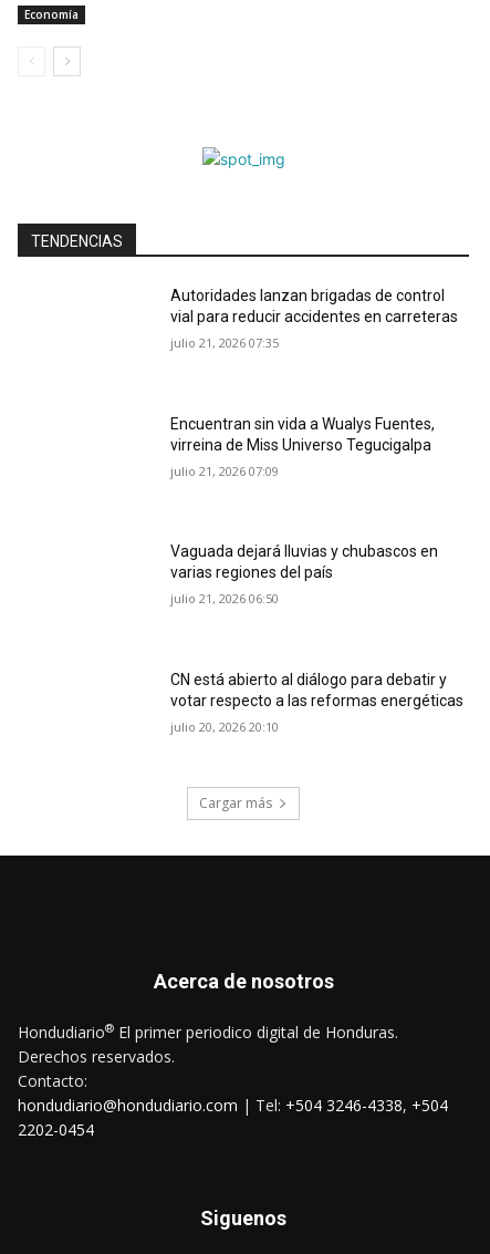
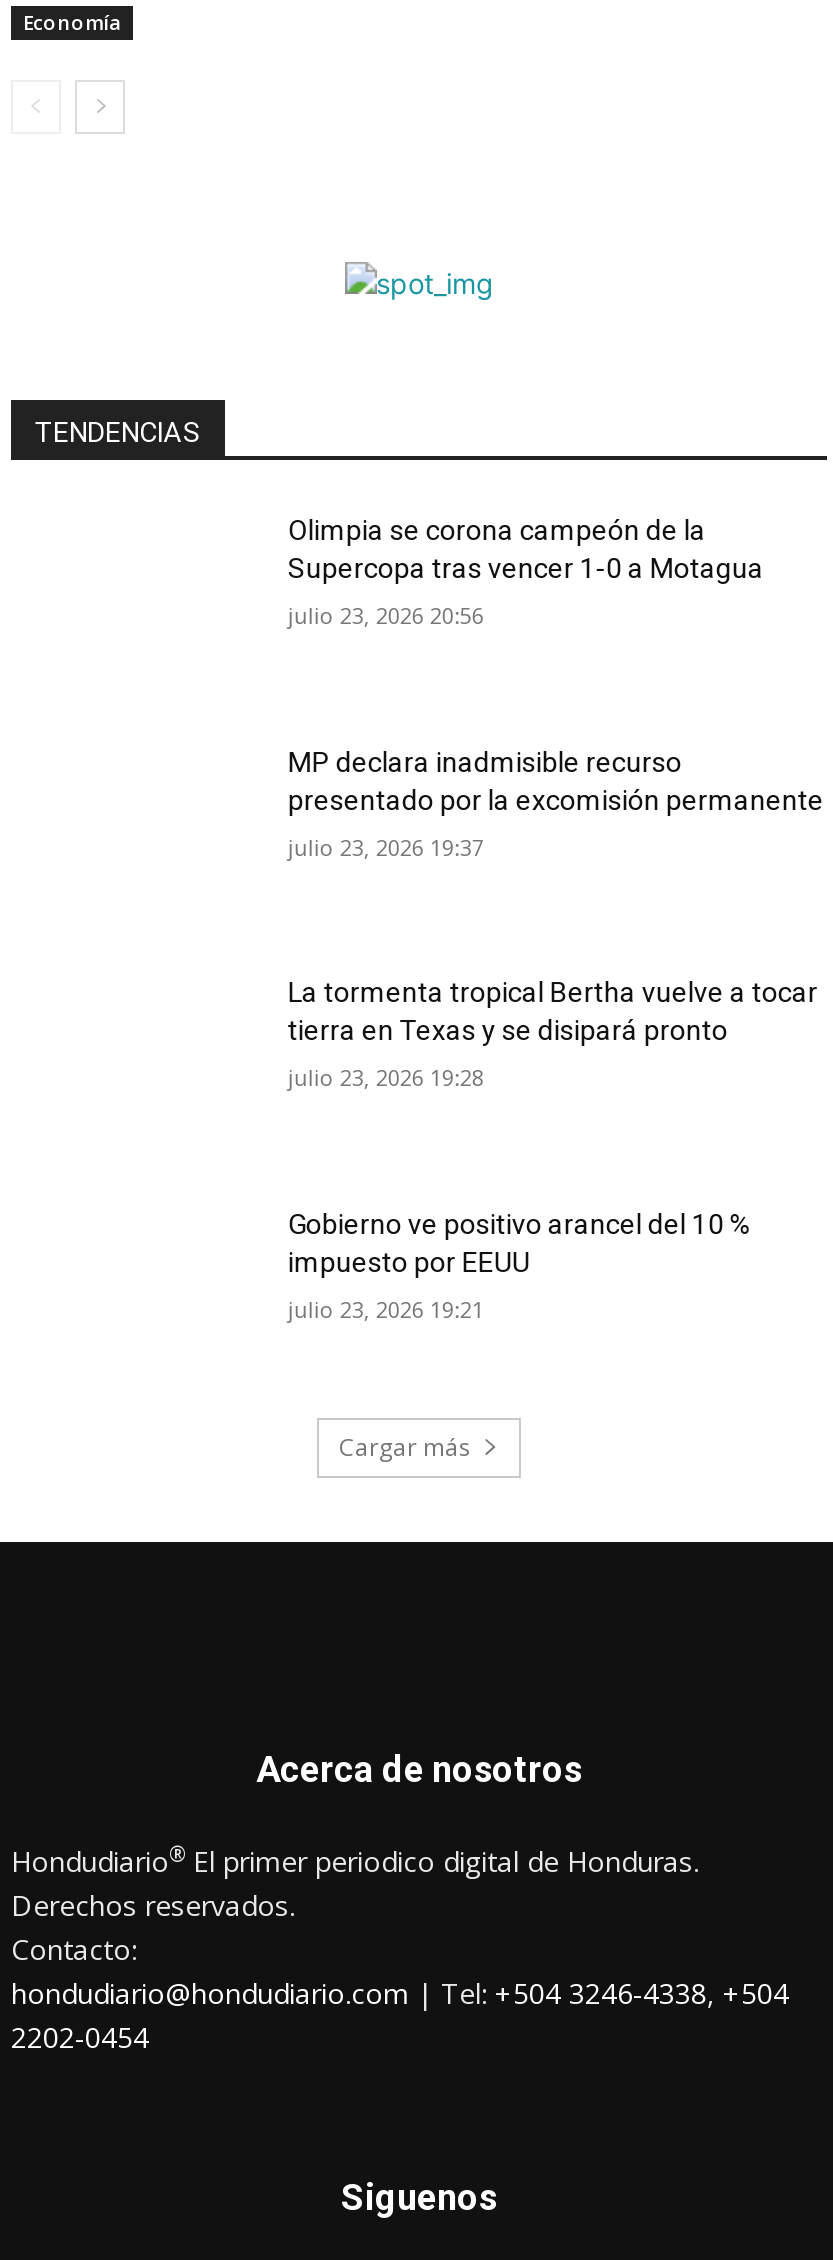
- Autoridades lanzan brigadas de control
- vial para reducir accidentes en carreteras
+ Olimpia se corona campeón de la
+ Supercopa tras vencer 1-0 a Motagua

- julio 21, 2026 07:35
+ julio 23, 2026 20:56

- Encuentran sin vida a Wualys Fuentes,
- virreina de Miss Universo Tegucigalpa
+ MP declara inadmisible recurso
+ presentado por la excomisión permanente

- julio 21, 2026 07:09
+ julio 23, 2026 19:37

- Vaguada dejará lluvias y chubascos en
- varias regiones del país
+ La tormenta tropical Bertha vuelve a tocar
+ tierra en Texas y se disipará pronto

- julio 21, 2026 06:50
+ julio 23, 2026 19:28

- CN está abierto al diálogo para debatir y
- votar respecto a las reformas energéticas
+ Gobierno ve positivo arancel del 10 %
+ impuesto por EEUU

- julio 20, 2026 20:10
+ julio 23, 2026 19:21
